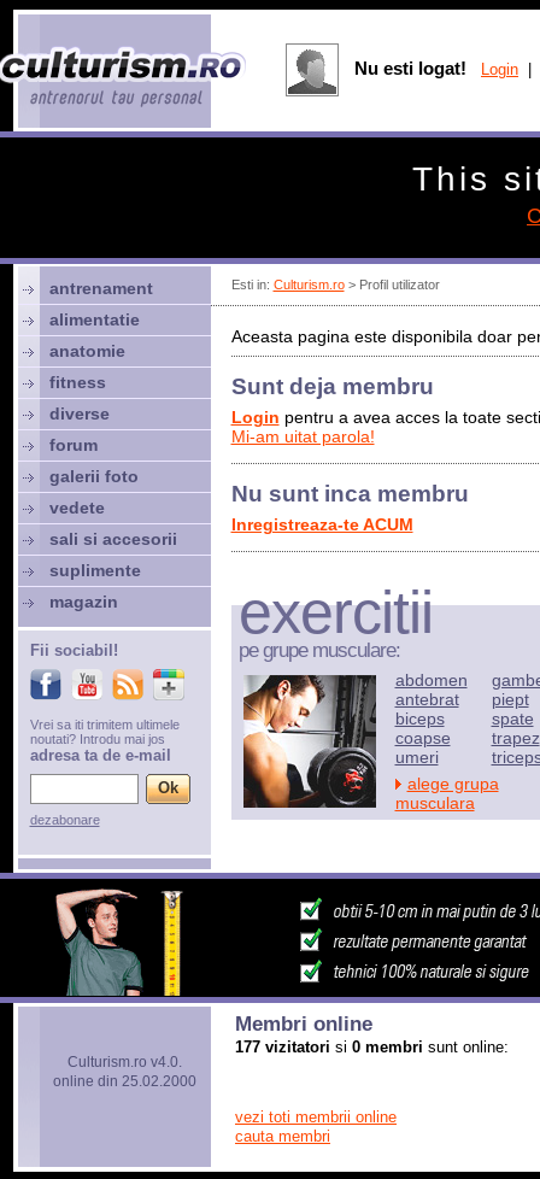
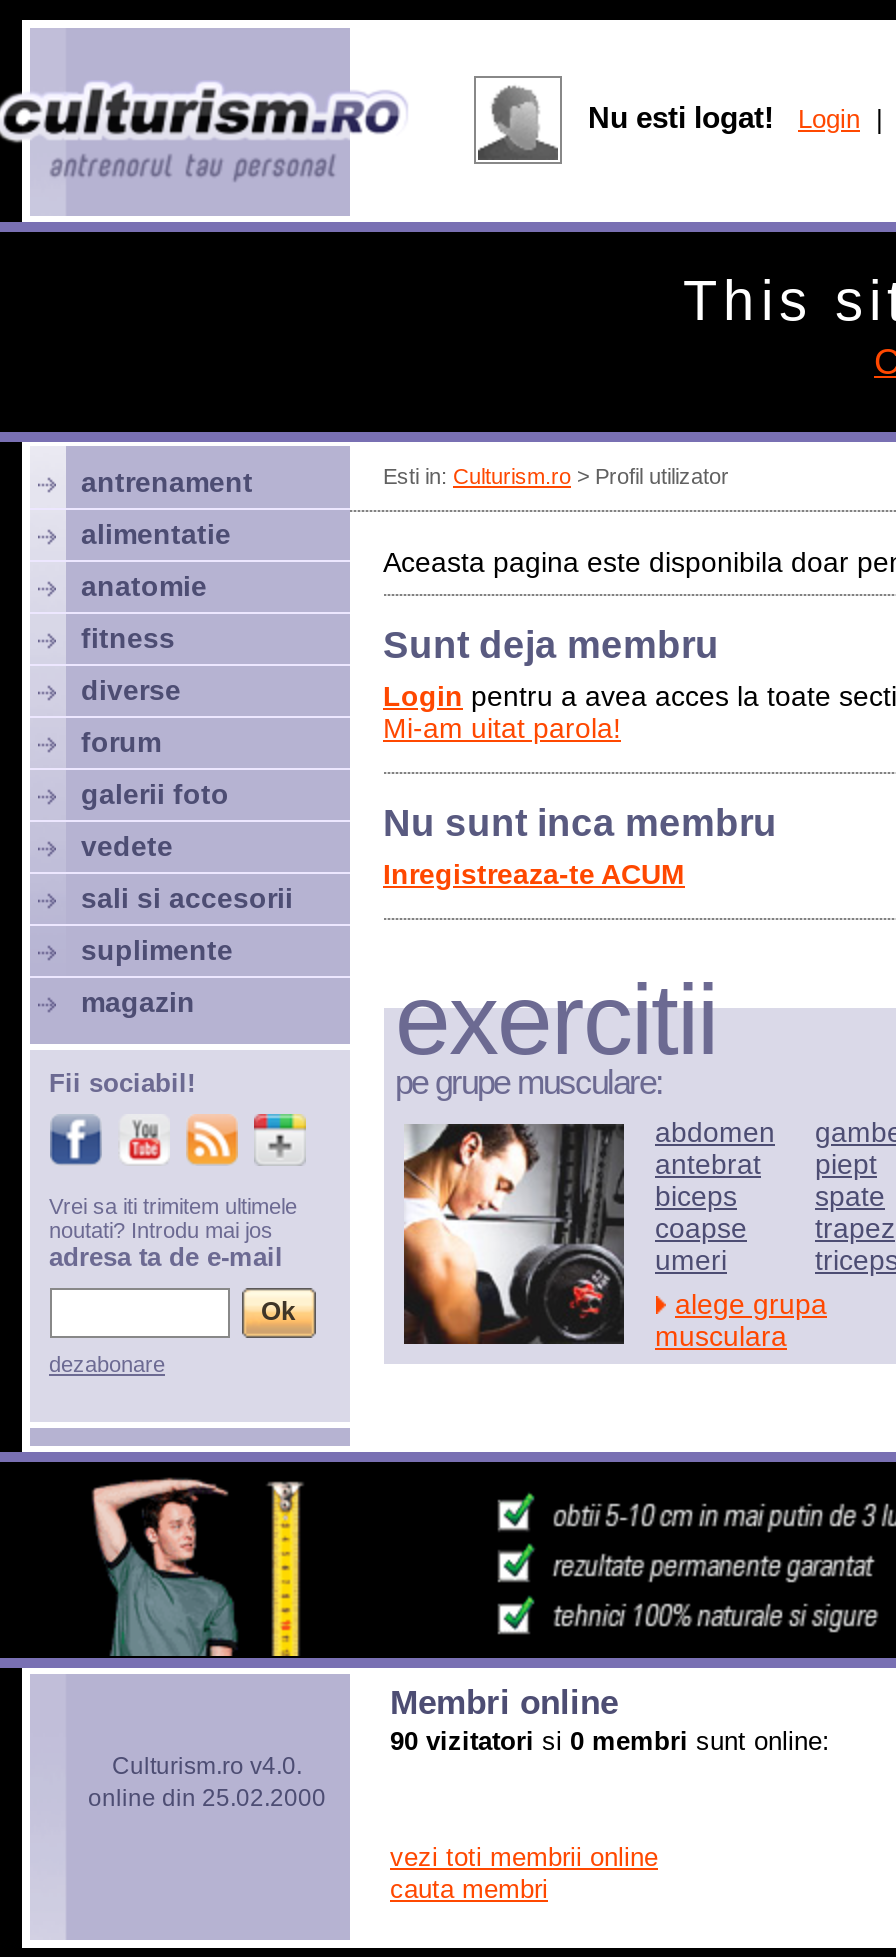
- 177 vizitatori si 0 membri sunt online:
+ 90 vizitatori si 0 membri sunt online:
